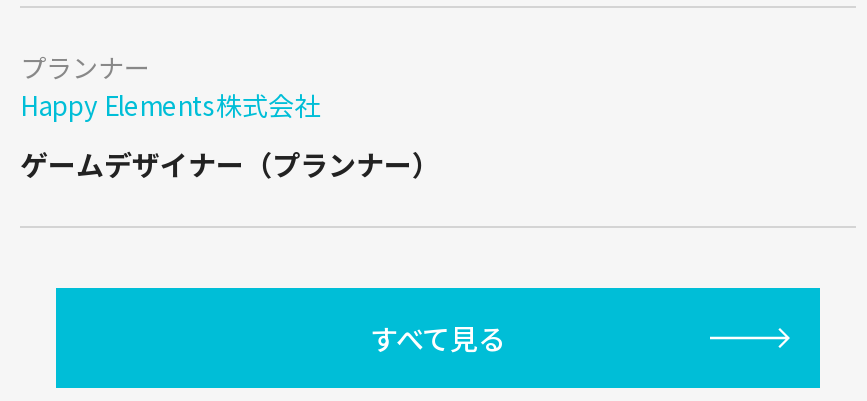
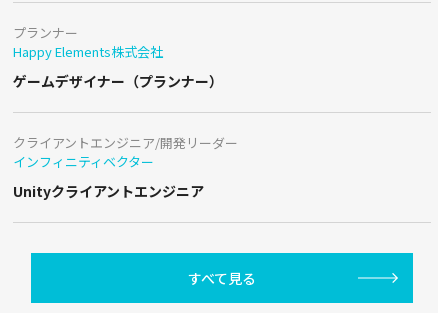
+ クライアントエンジニア/開発リーダー
+ インフィニティベクター
+ Unityクライアントエンジニア
